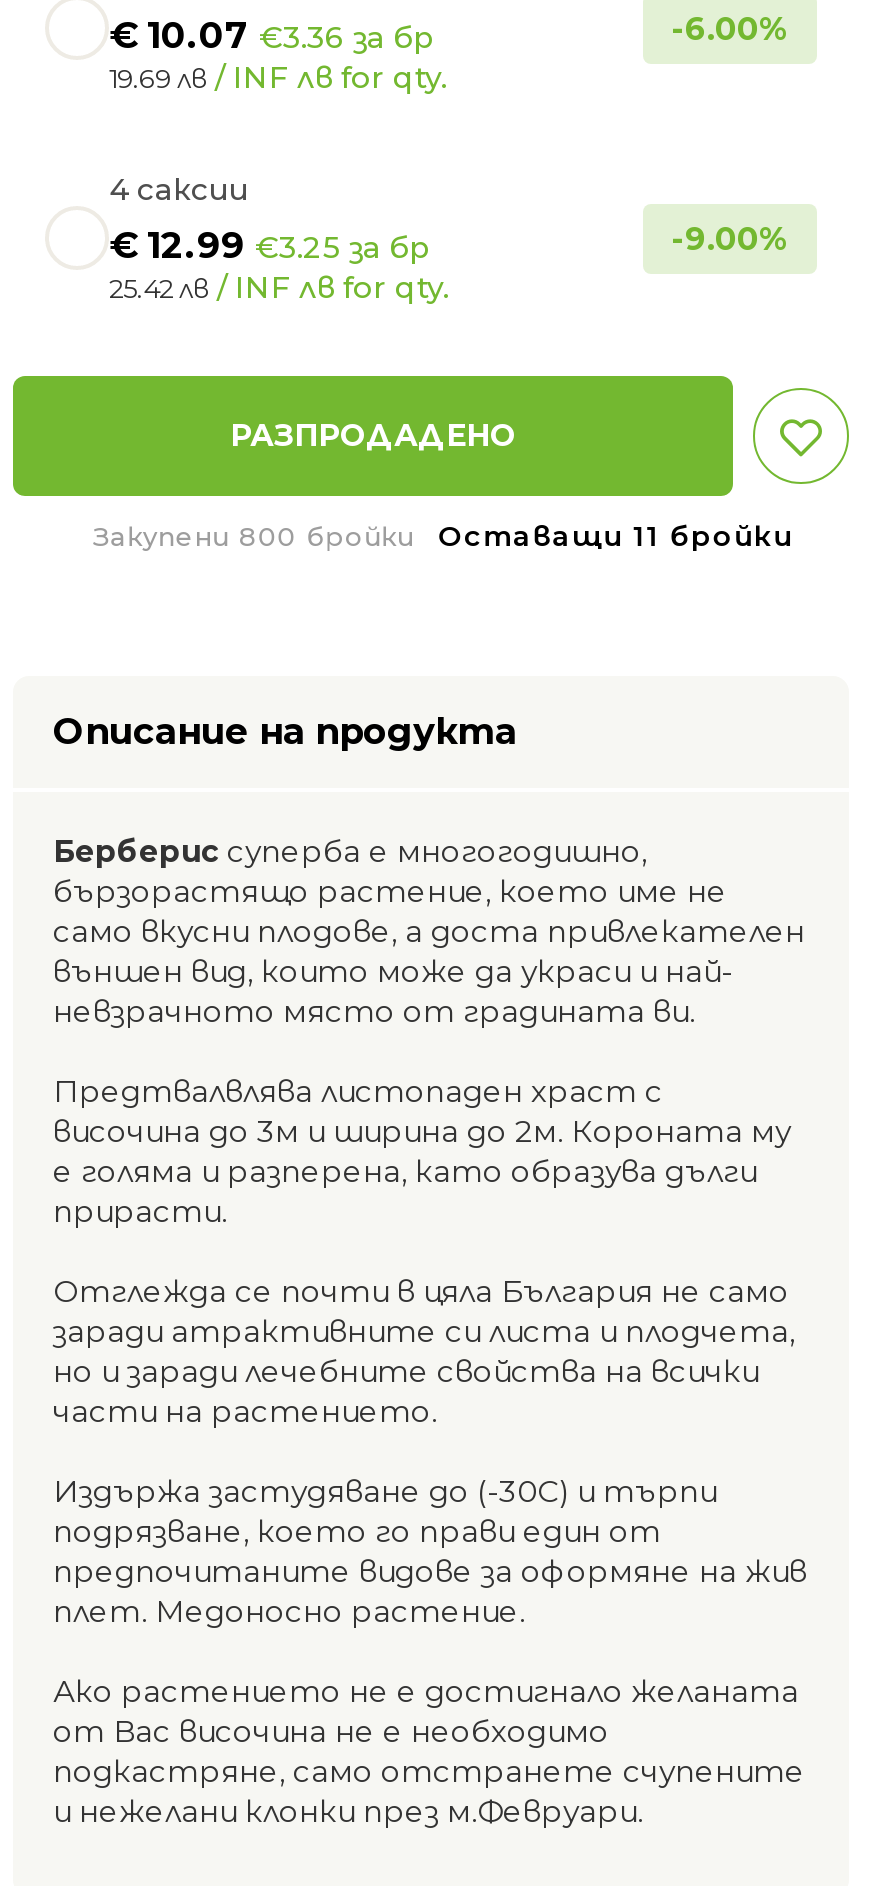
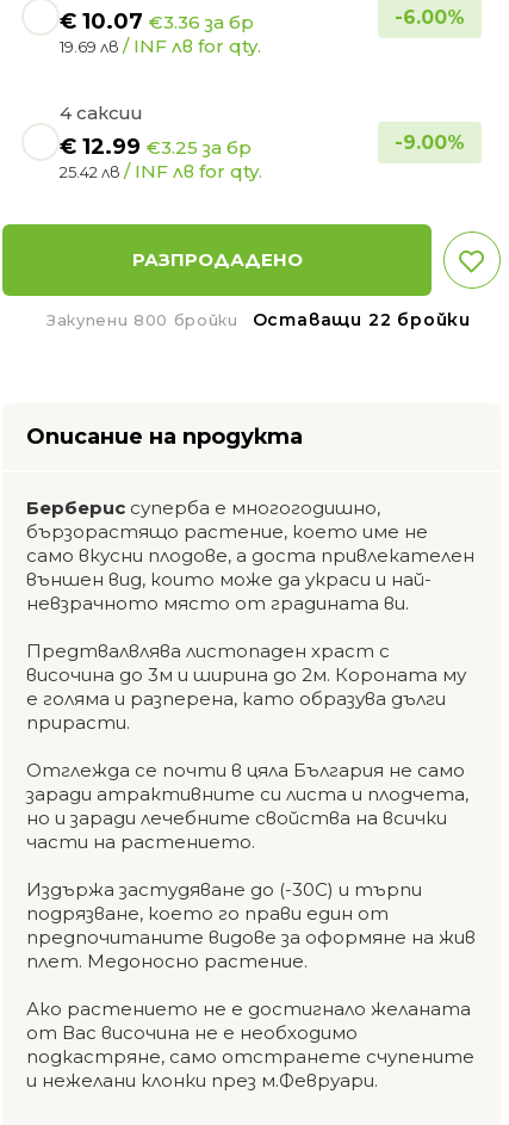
- Оставащи 11 бройки
+ Оставащи 22 бройки
